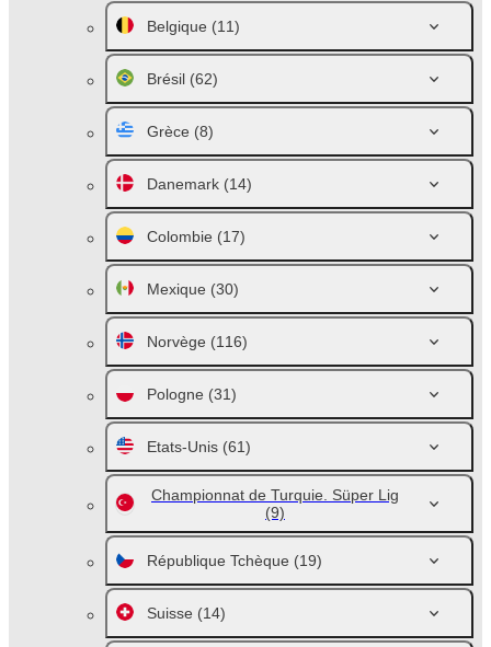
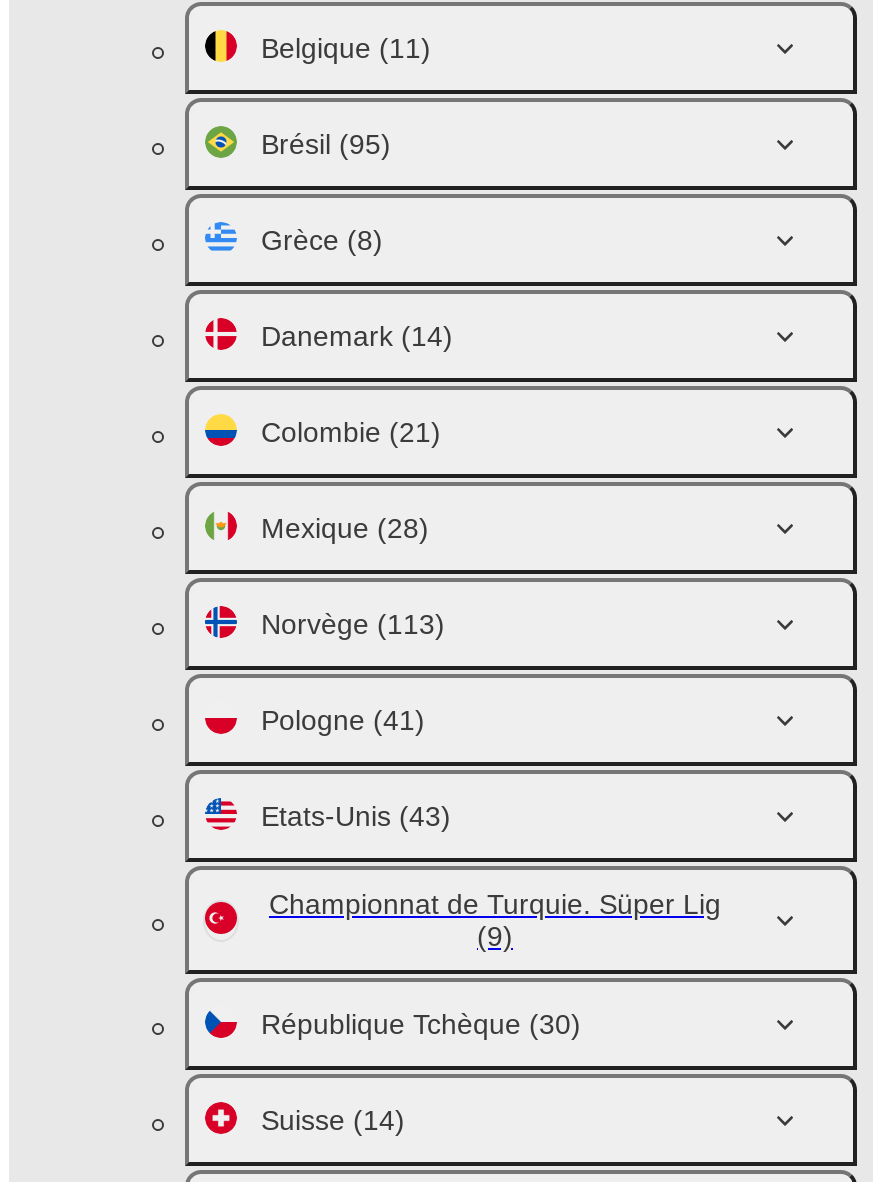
- Brésil (62)
+ Brésil (95)

- Colombie (17)
+ Colombie (21)

- Mexique (30)
+ Mexique (28)

- Norvège (116)
+ Norvège (113)

- Pologne (31)
+ Pologne (41)

- Etats-Unis (61)
+ Etats-Unis (43)

- République Tchèque (19)
+ République Tchèque (30)
